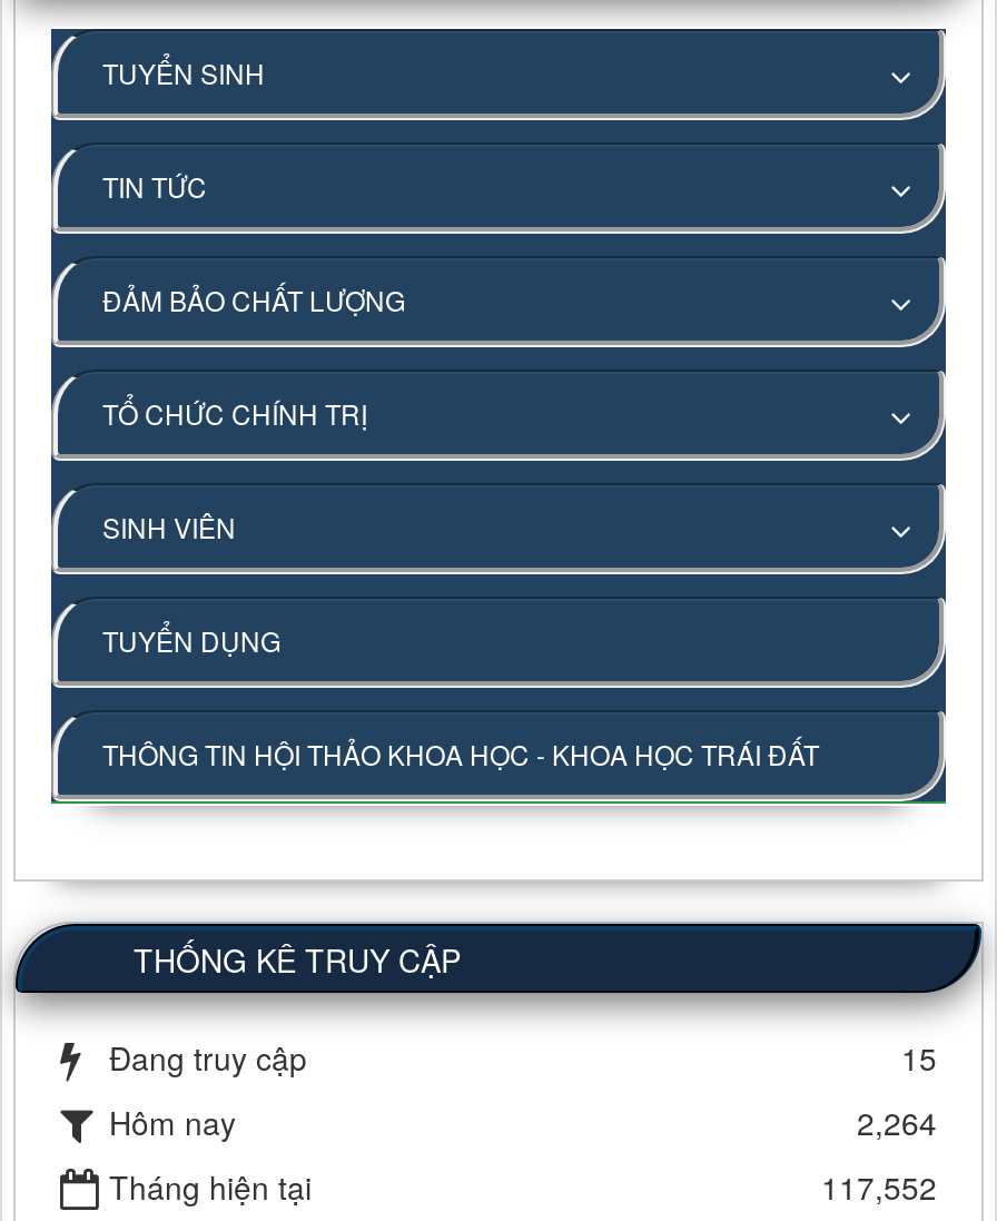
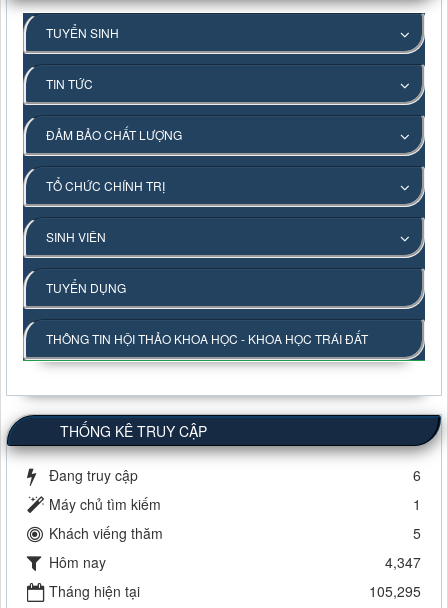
- 15
+ 6
+ Máy chủ tìm kiếm
+ 1
+ Khách viếng thăm
+ 5

- 2,264
+ 4,347

- 117,552
+ 105,295
